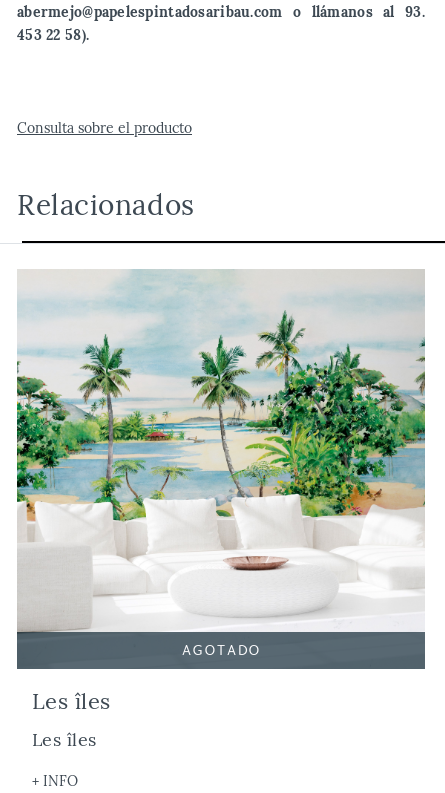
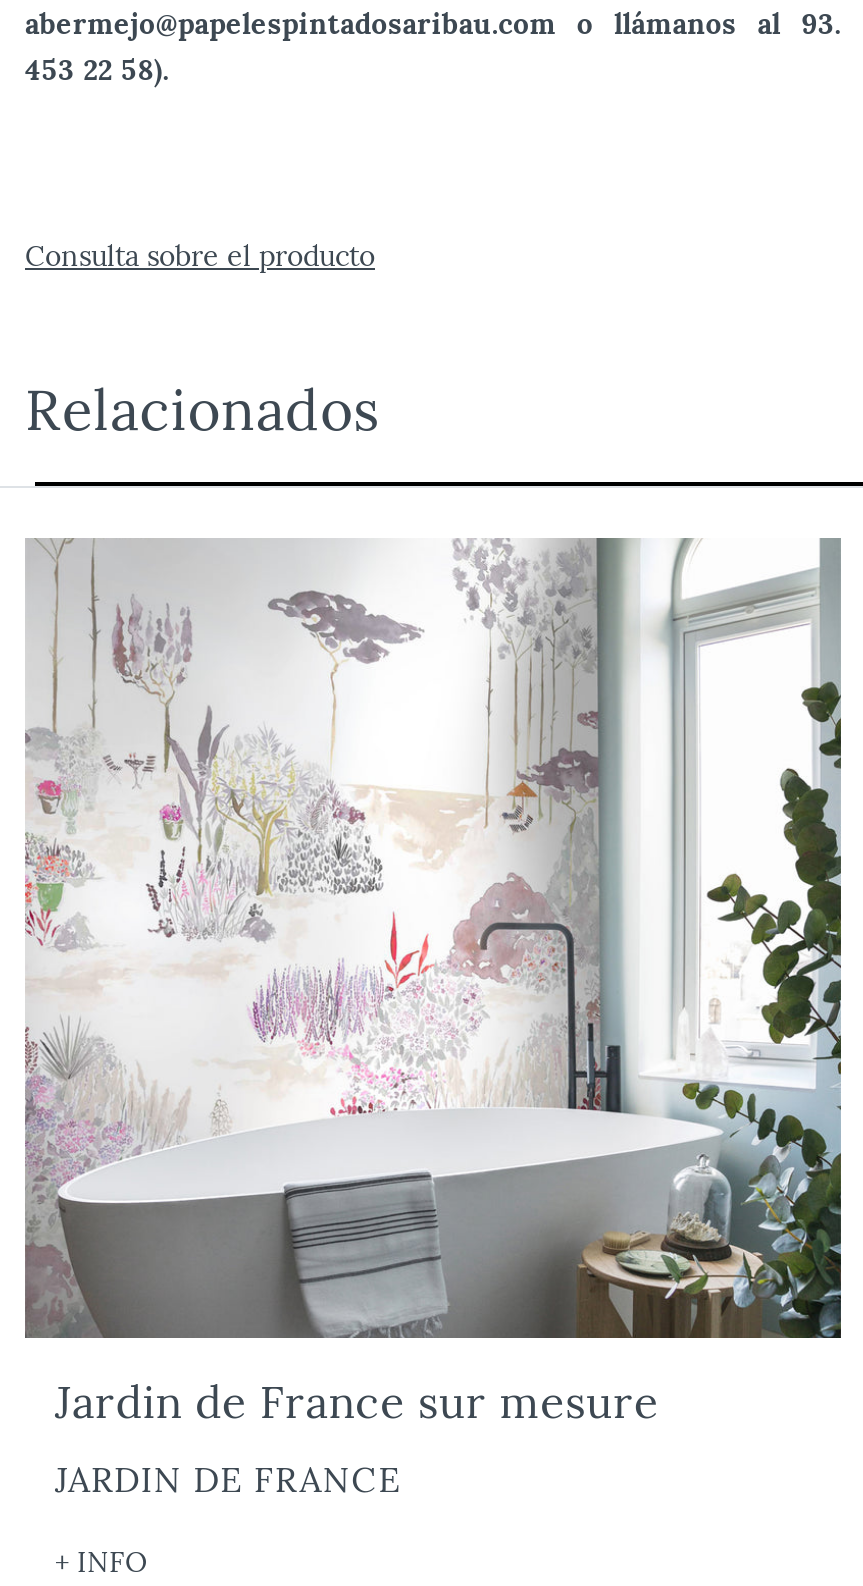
- [image]
- AGOTADO
- Les îles
- Les îles
+ [image]
+ Jardin de France sur mesure
+ JARDIN DE FRANCE
